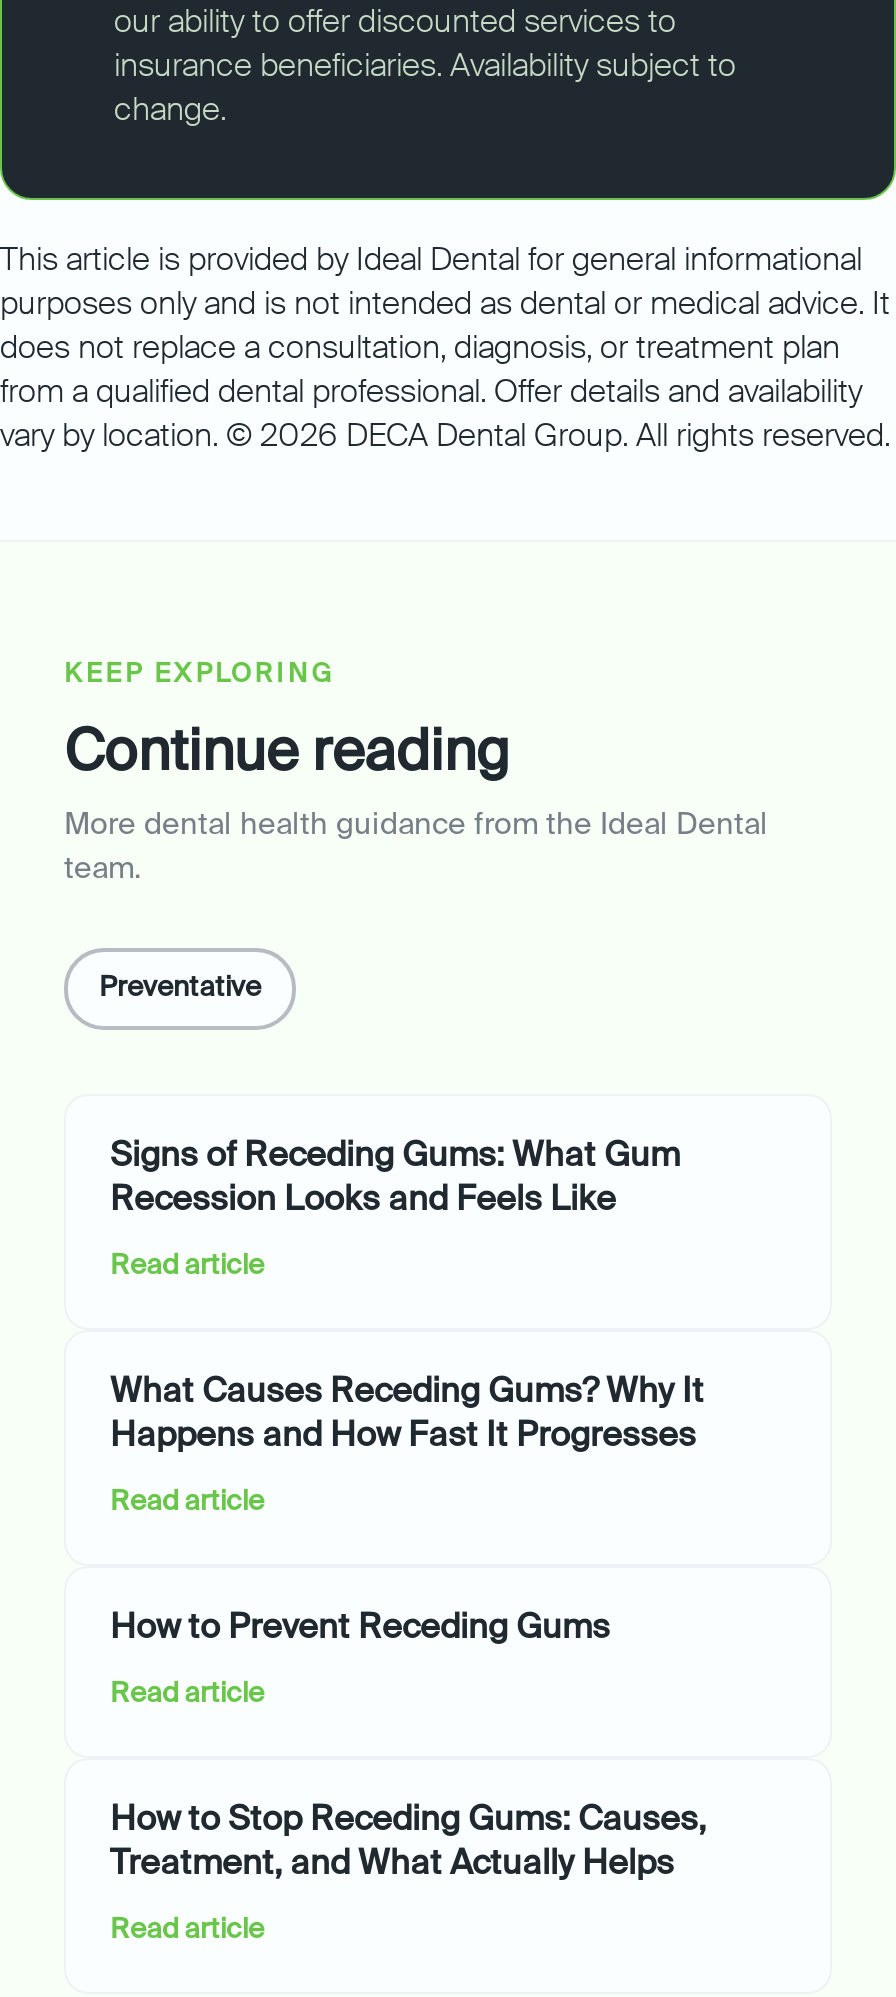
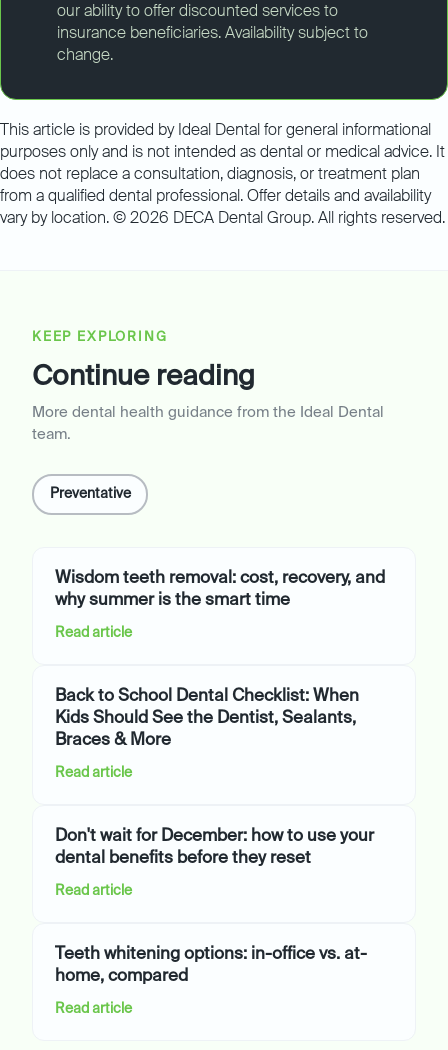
- Signs of Receding Gums: What Gum
- Recession Looks and Feels Like
+ Wisdom teeth removal: cost, recovery, and
+ why summer is the smart time

- What Causes Receding Gums? Why It
- Happens and How Fast It Progresses
+ Back to School Dental Checklist: When
+ Kids Should See the Dentist, Sealants,
+ Braces & More

- How to Prevent Receding Gums
+ Don't wait for December: how to use your
+ dental benefits before they reset

- How to Stop Receding Gums: Causes,
- Treatment, and What Actually Helps
+ Teeth whitening options: in-office vs. at-
+ home, compared
